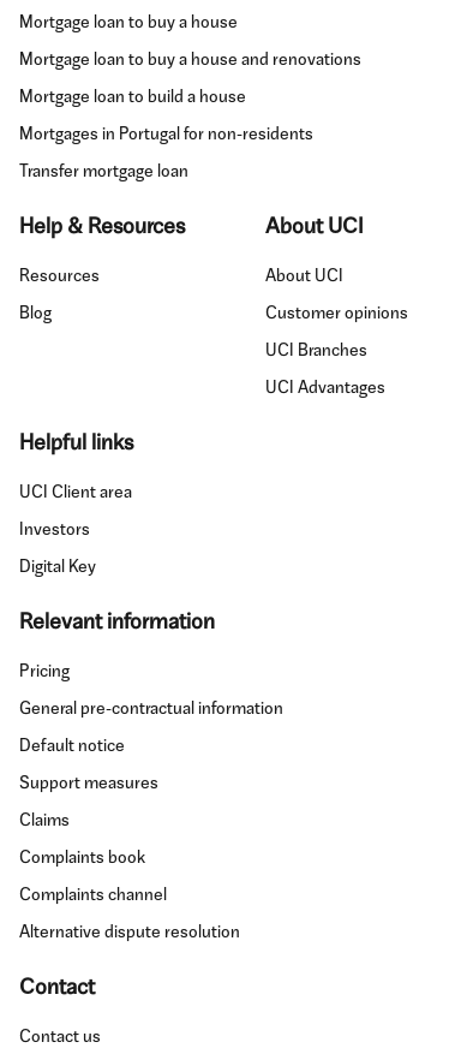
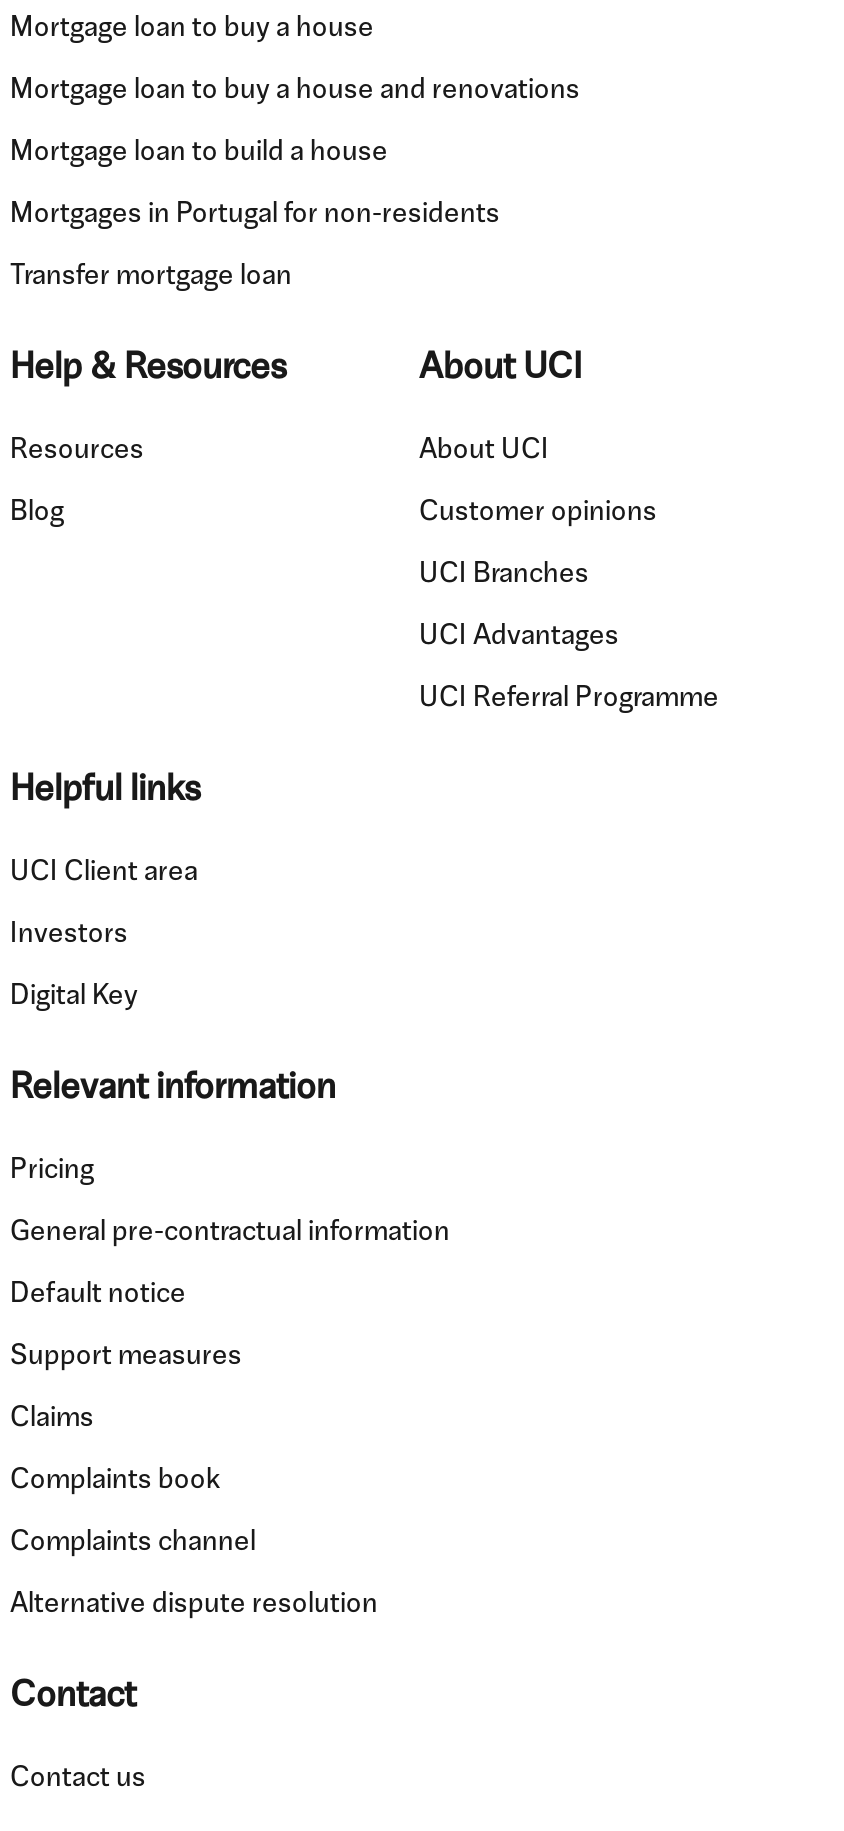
+ UCI Referral Programme
